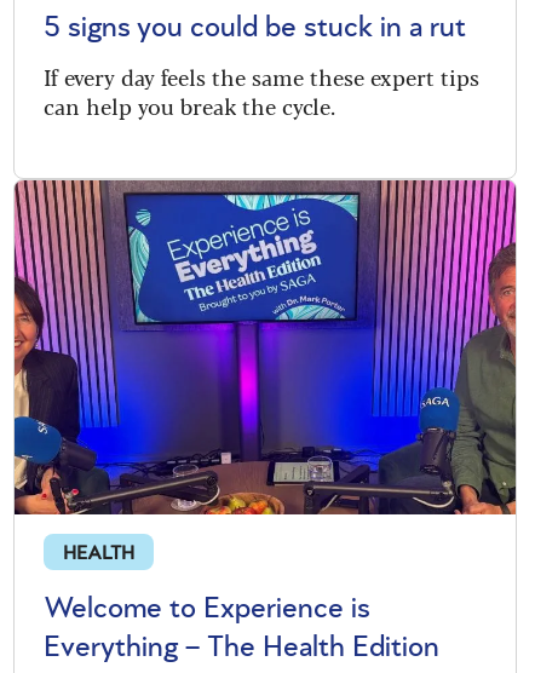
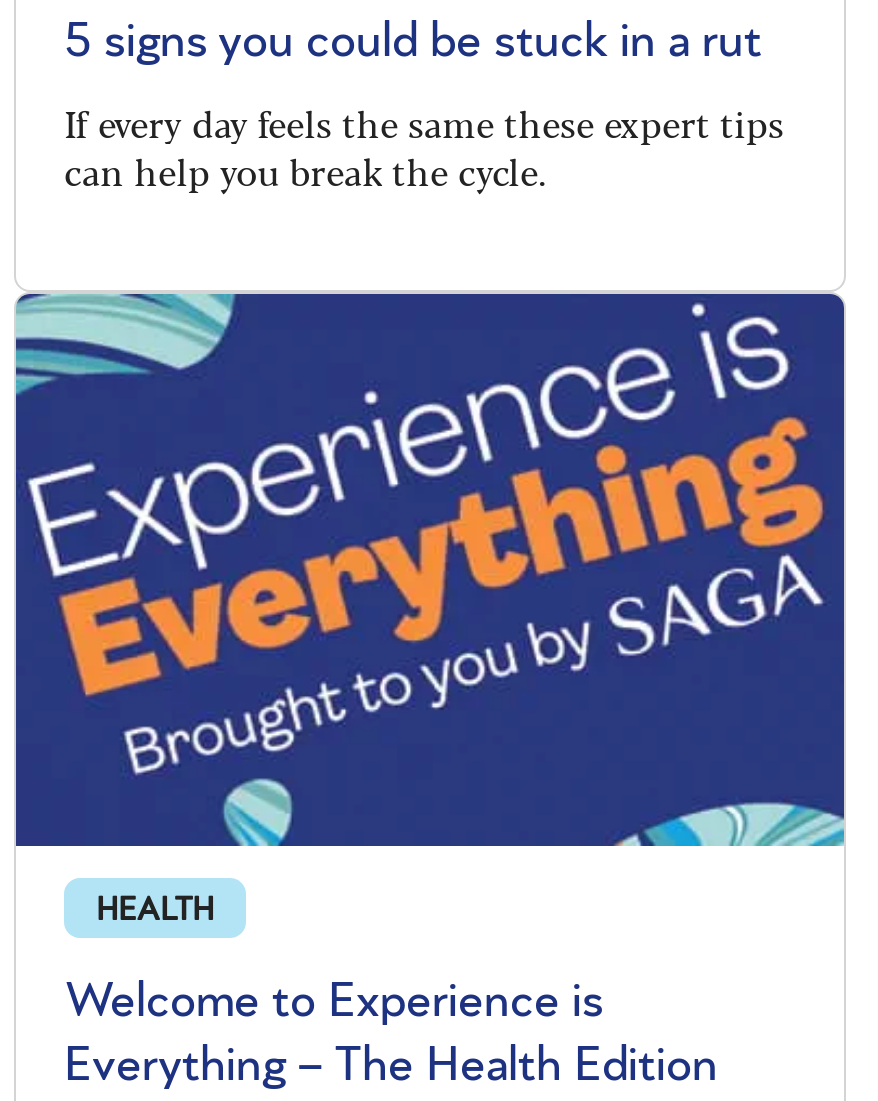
- [image]
+ [image]
